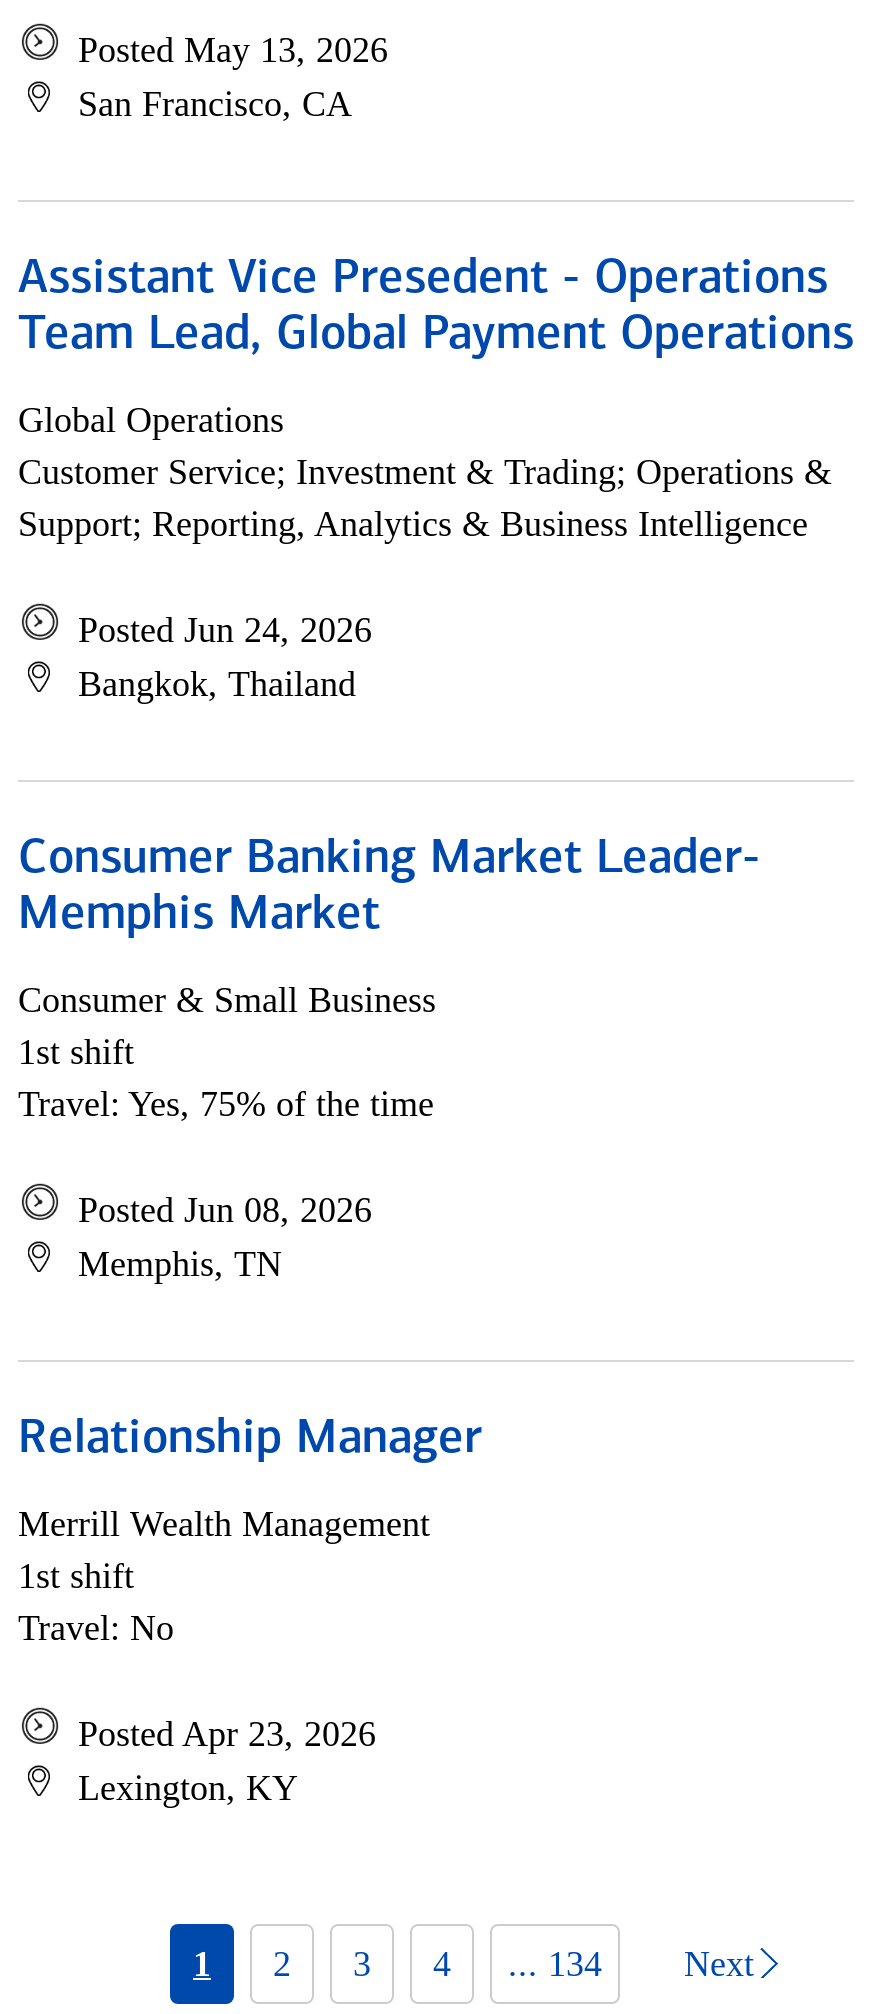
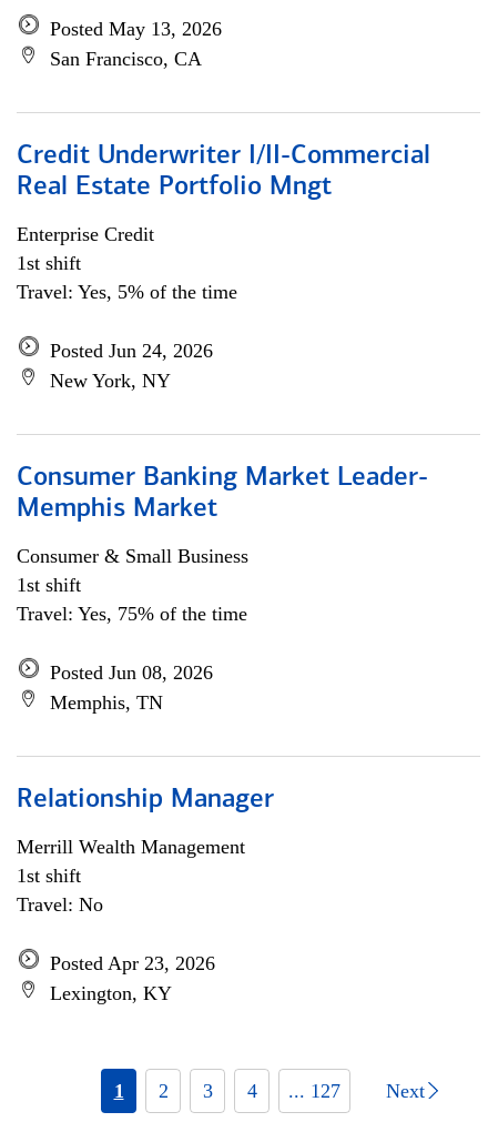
- Assistant Vice Presedent - Operations
- Team Lead, Global Payment Operations
+ Credit Underwriter I/II-Commercial
+ Real Estate Portfolio Mngt

- Global Operations
- Customer Service; Investment & Trading; Operations &
- Support; Reporting, Analytics & Business Intelligence
+ Enterprise Credit
+ 1st shift
+ Travel: Yes, 5% of the time

- Bangkok, Thailand
+ New York, NY

- 1 2 3 4 ... 134
+ 1 2 3 4 ... 127
